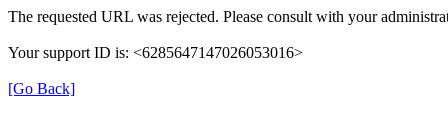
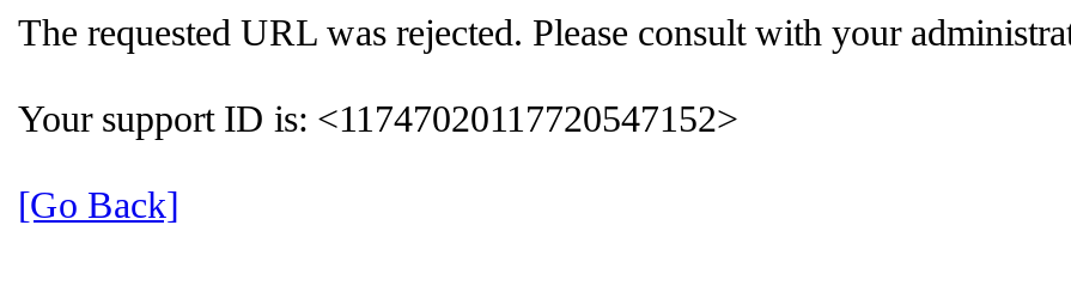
- Your support ID is: <6285647147026053016>
+ Your support ID is: <11747020117720547152>
